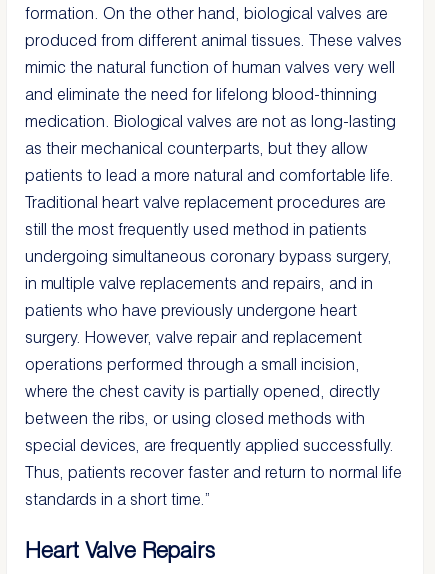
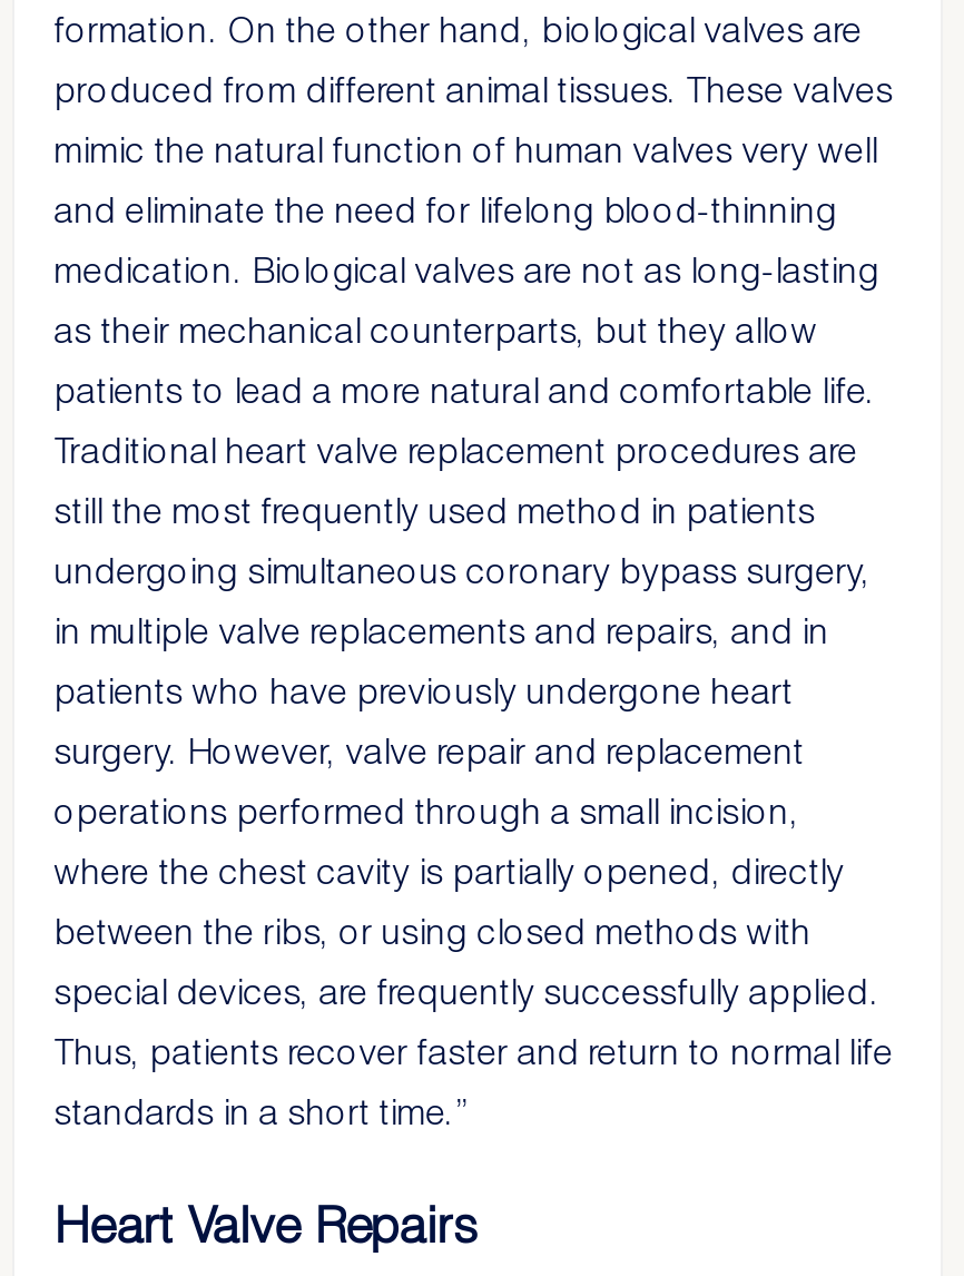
- special devices, are frequently applied successfully.
+ special devices, are frequently successfully applied.
